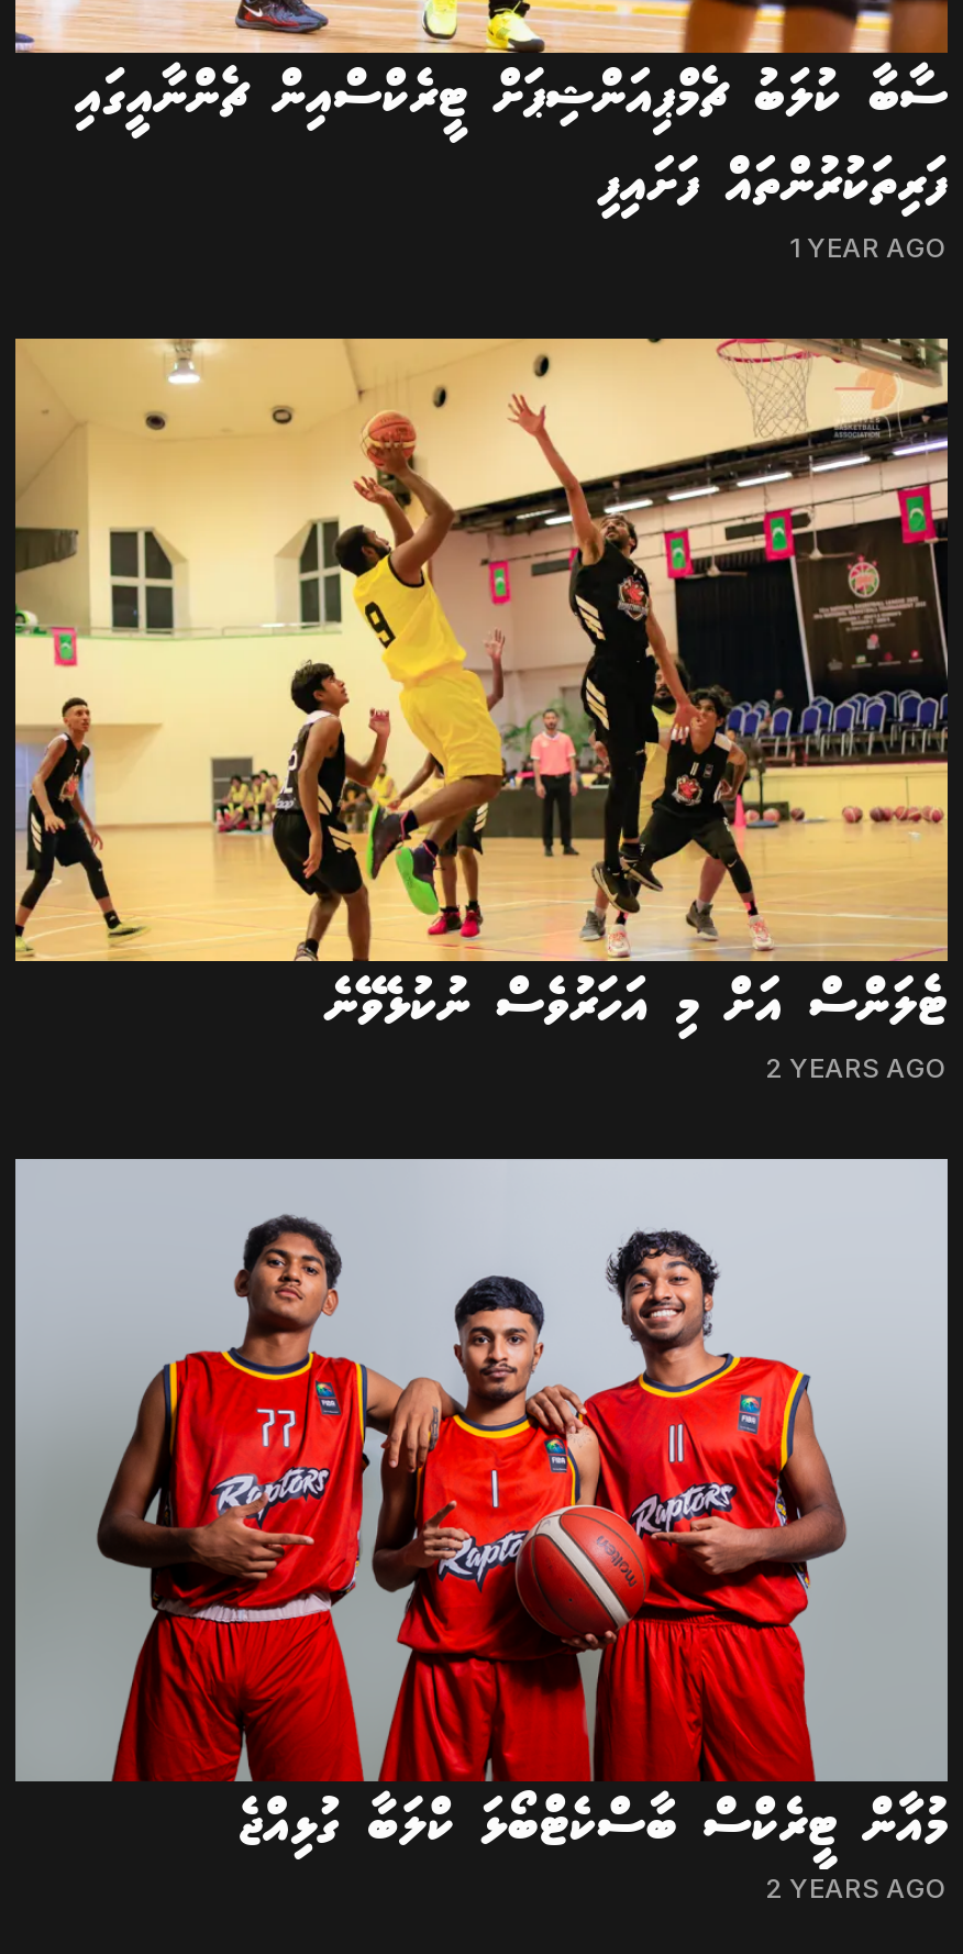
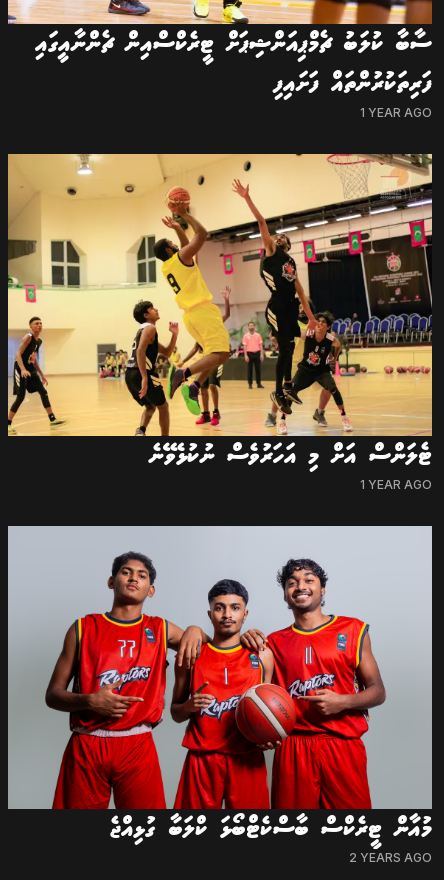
- 2 YEARS AGO
+ 1 YEAR AGO
